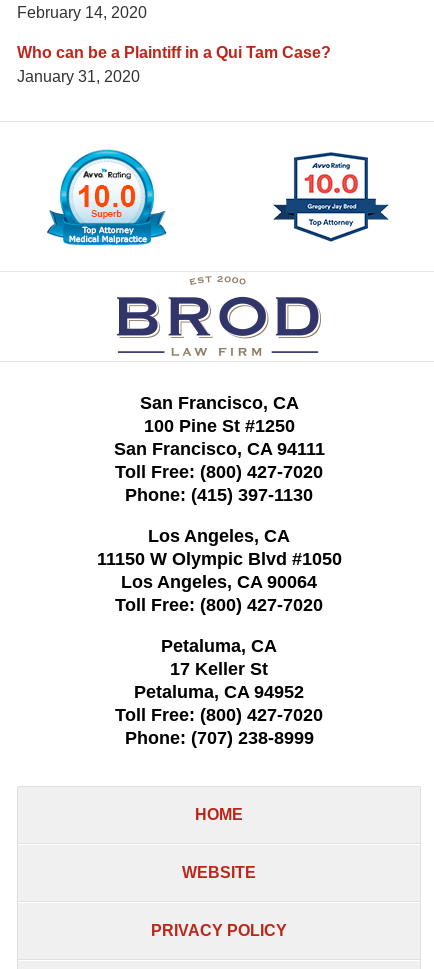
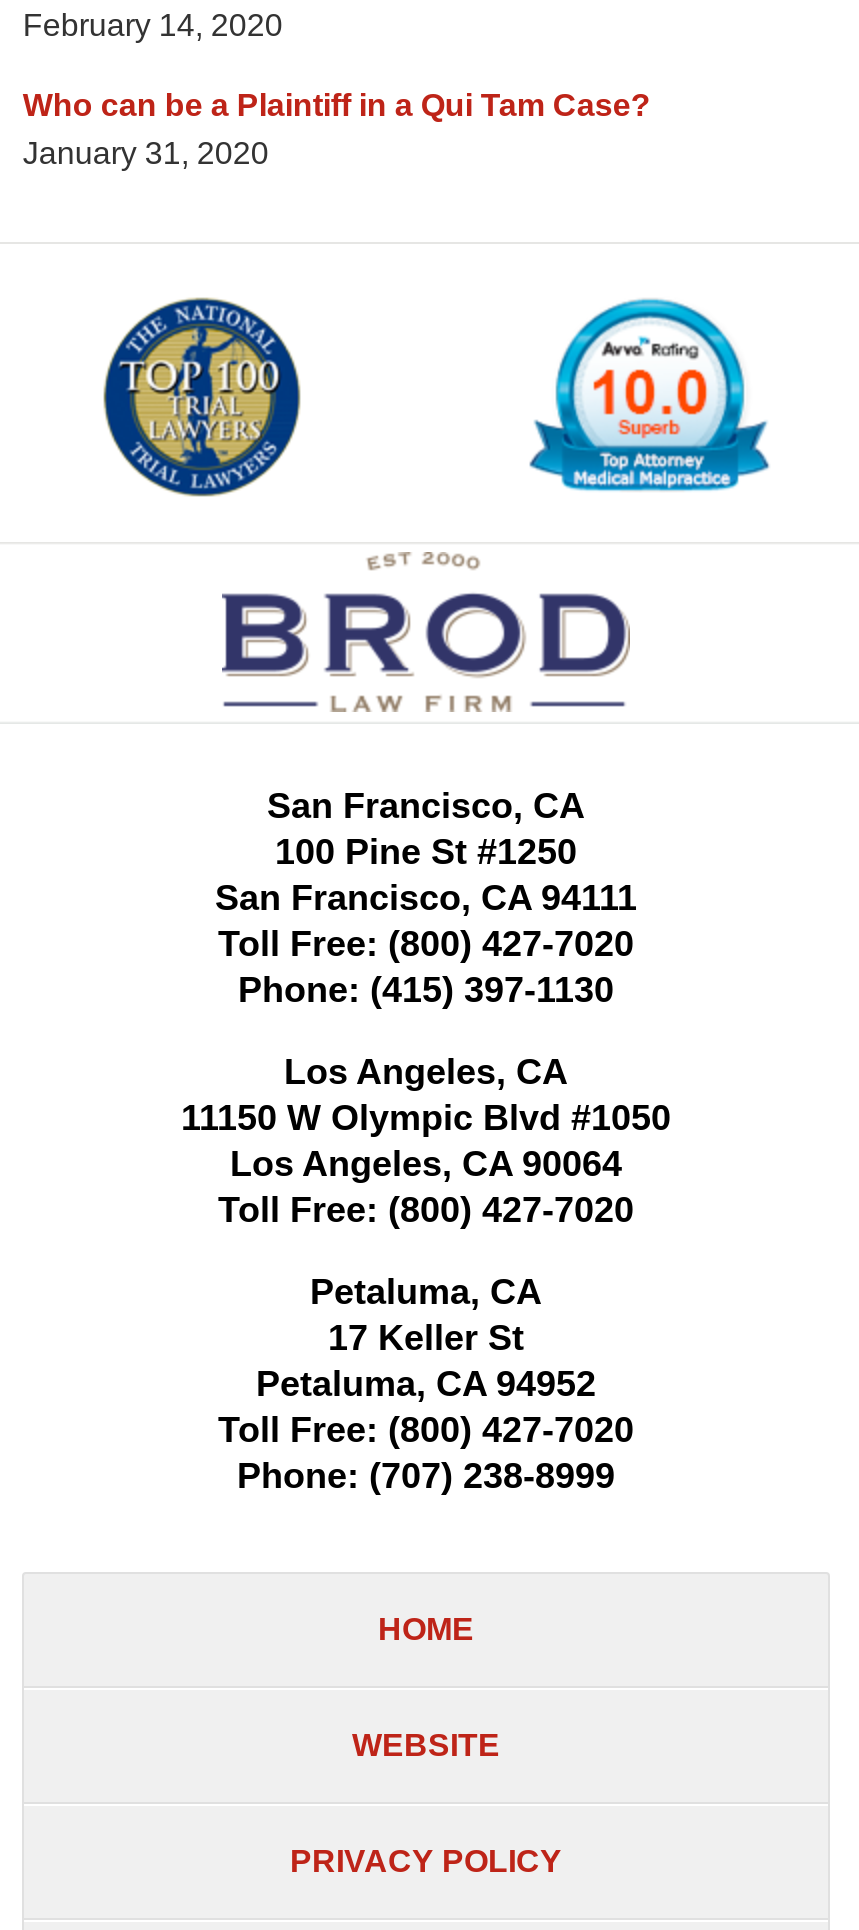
- [image]
+ [image]

- [image]
+ [image]
